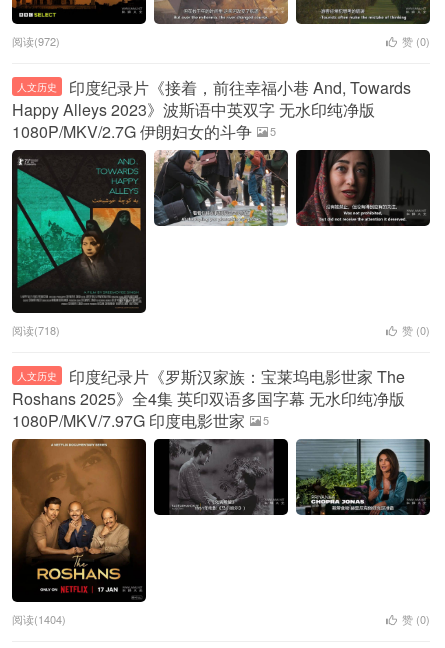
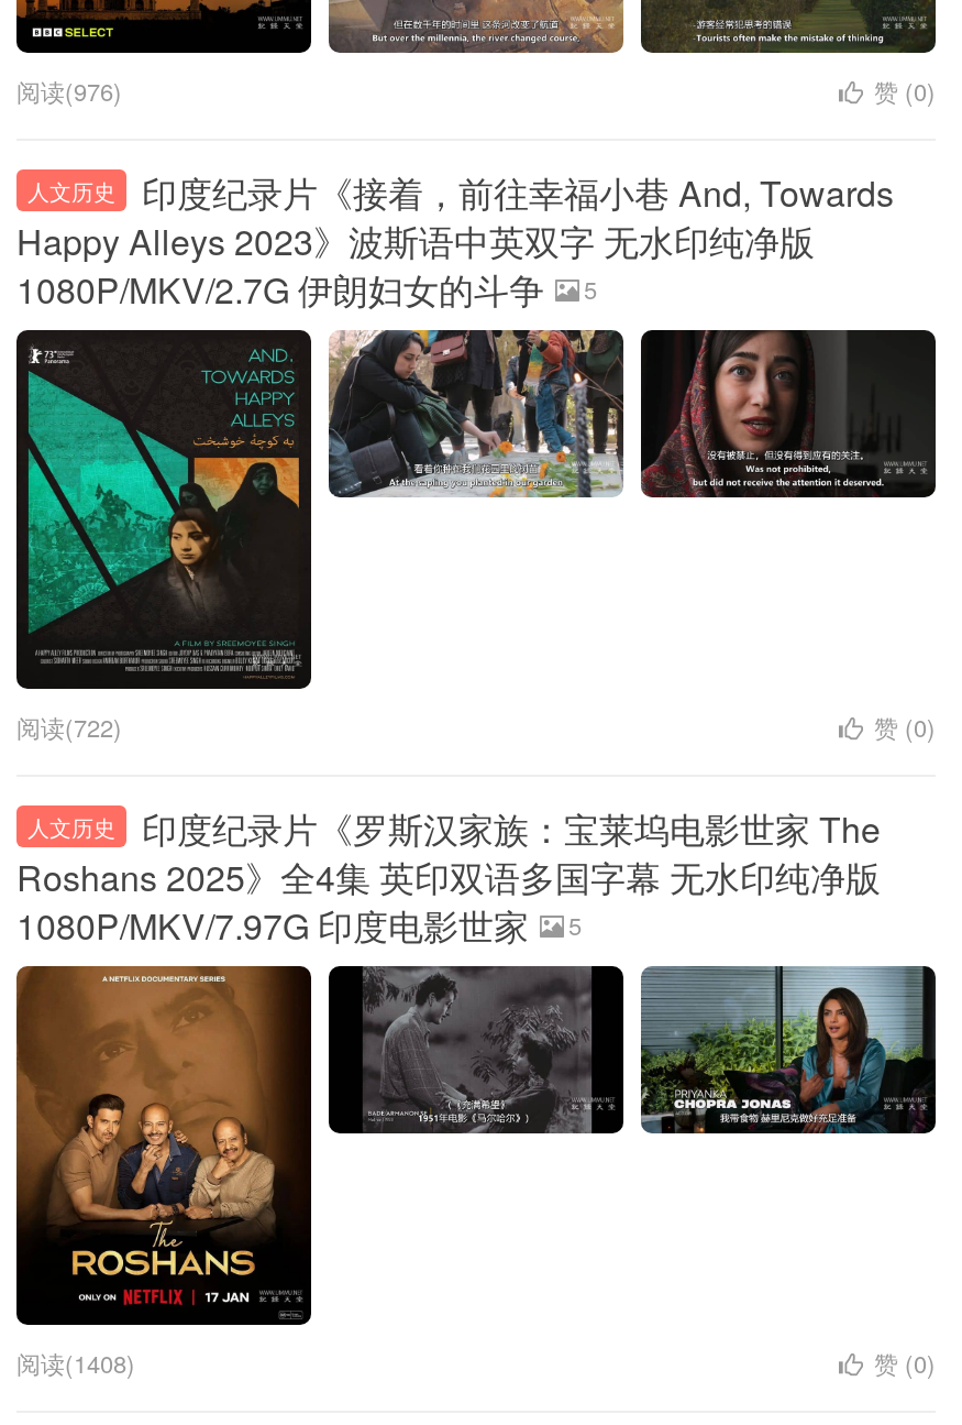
- 阅读(972)
+ 阅读(976)

- 阅读(718)
+ 阅读(722)

- 阅读(1404)
+ 阅读(1408)
